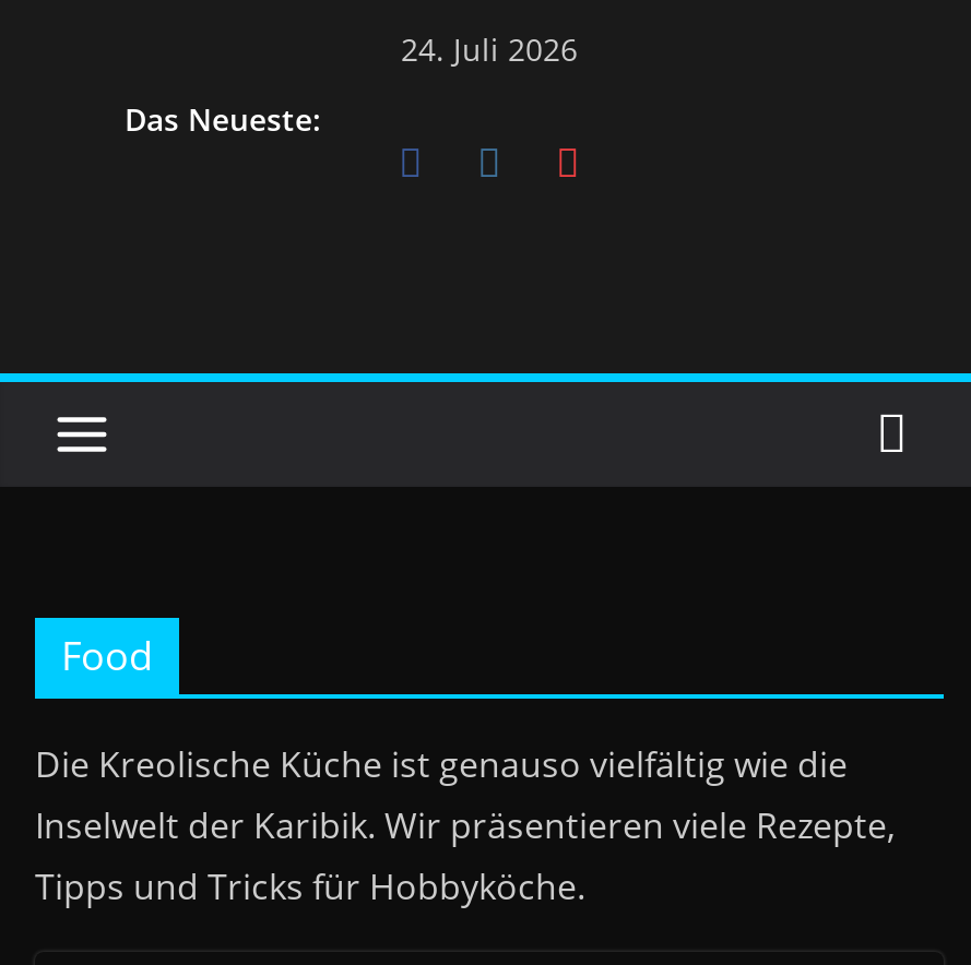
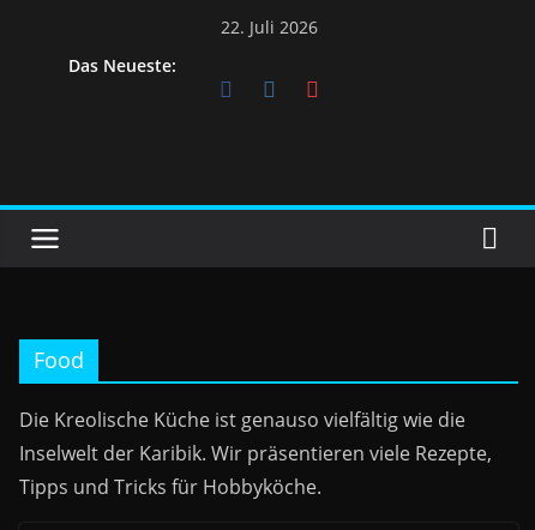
- 24. Juli 2026
+ 22. Juli 2026
